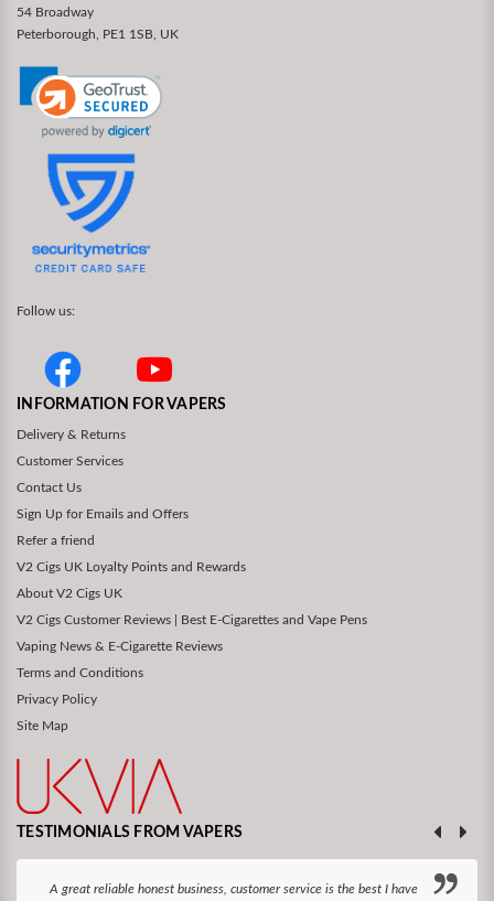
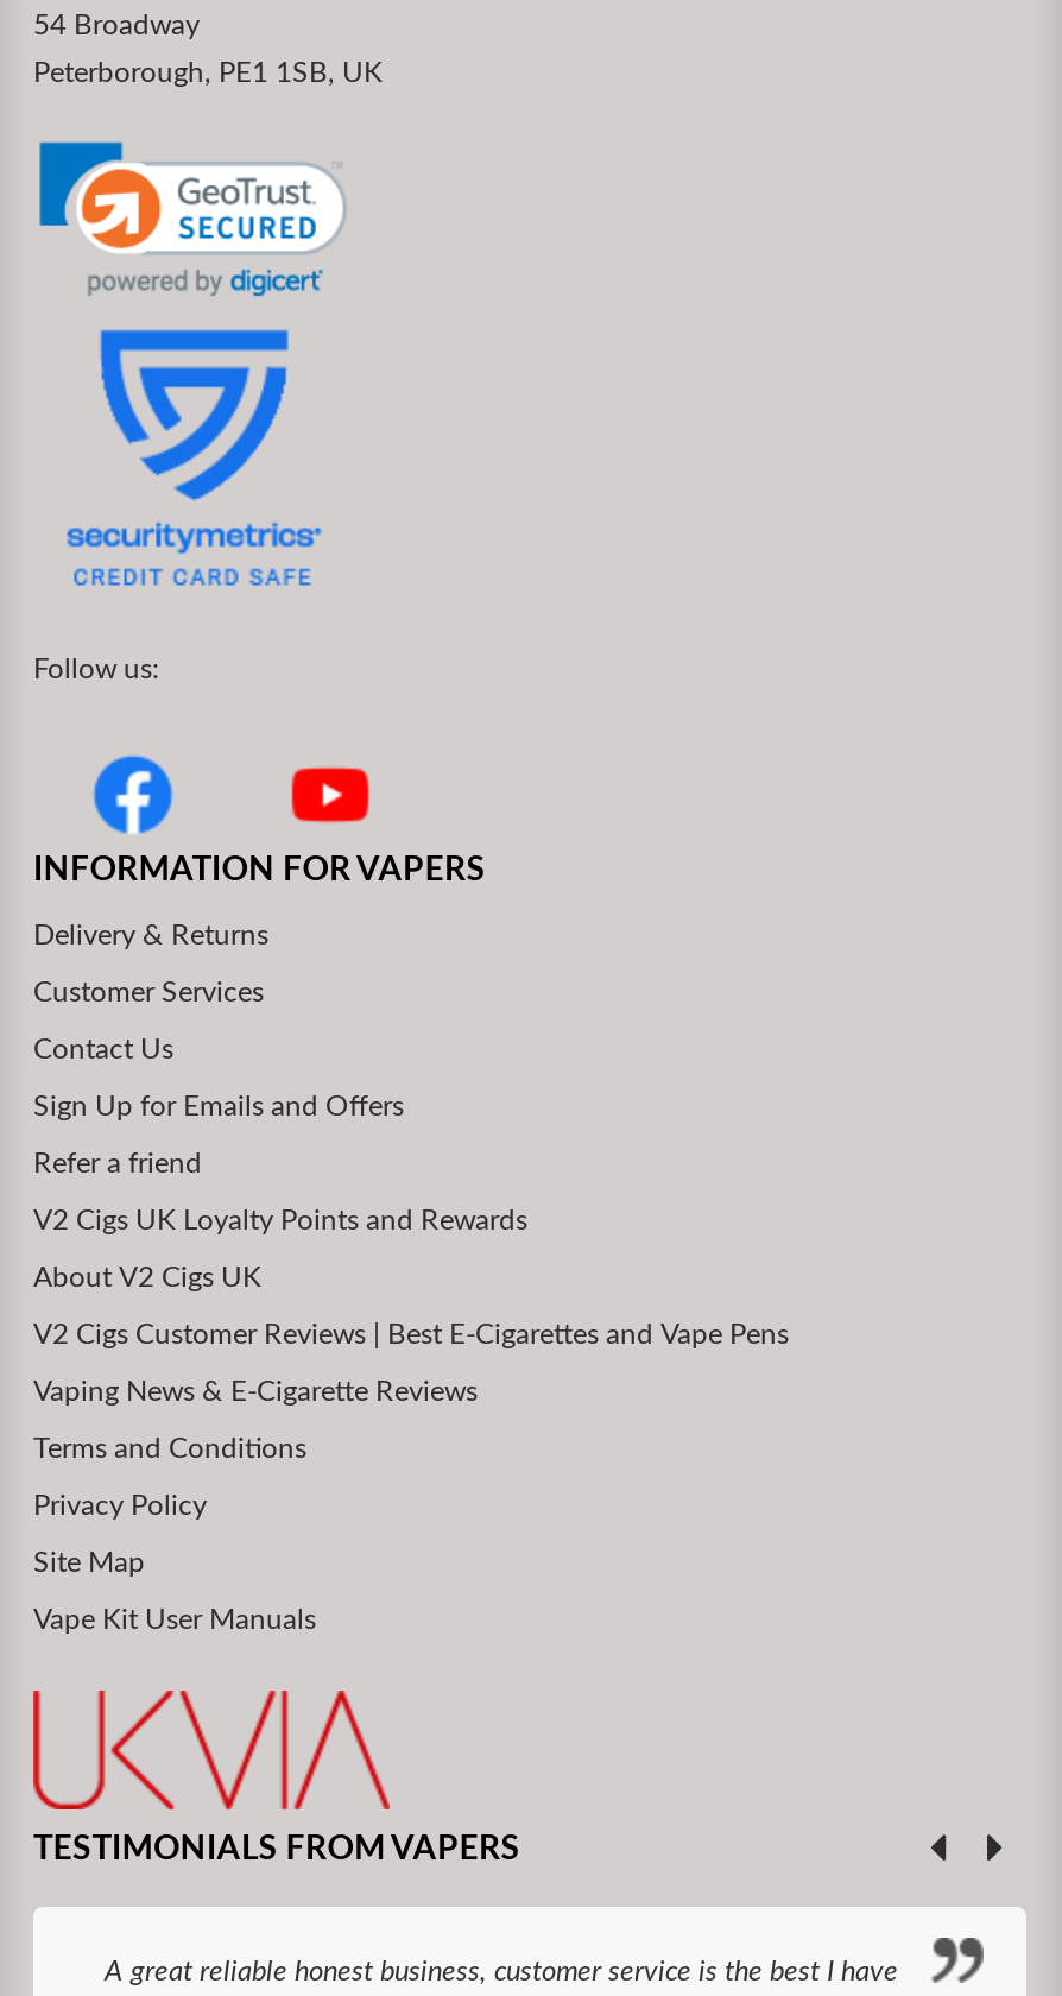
+ Vape Kit User Manuals
